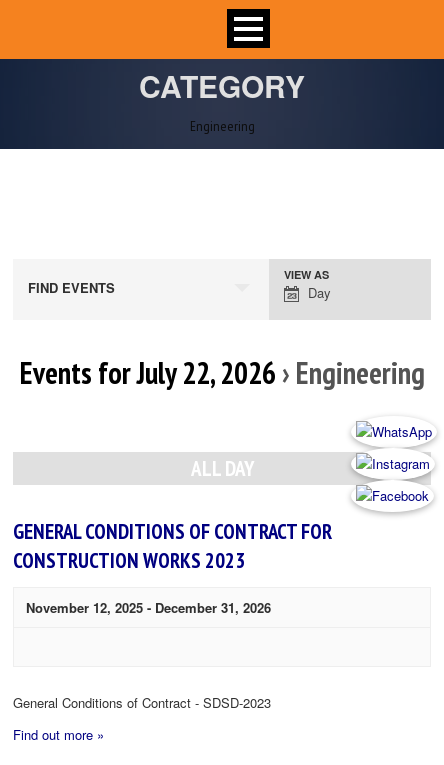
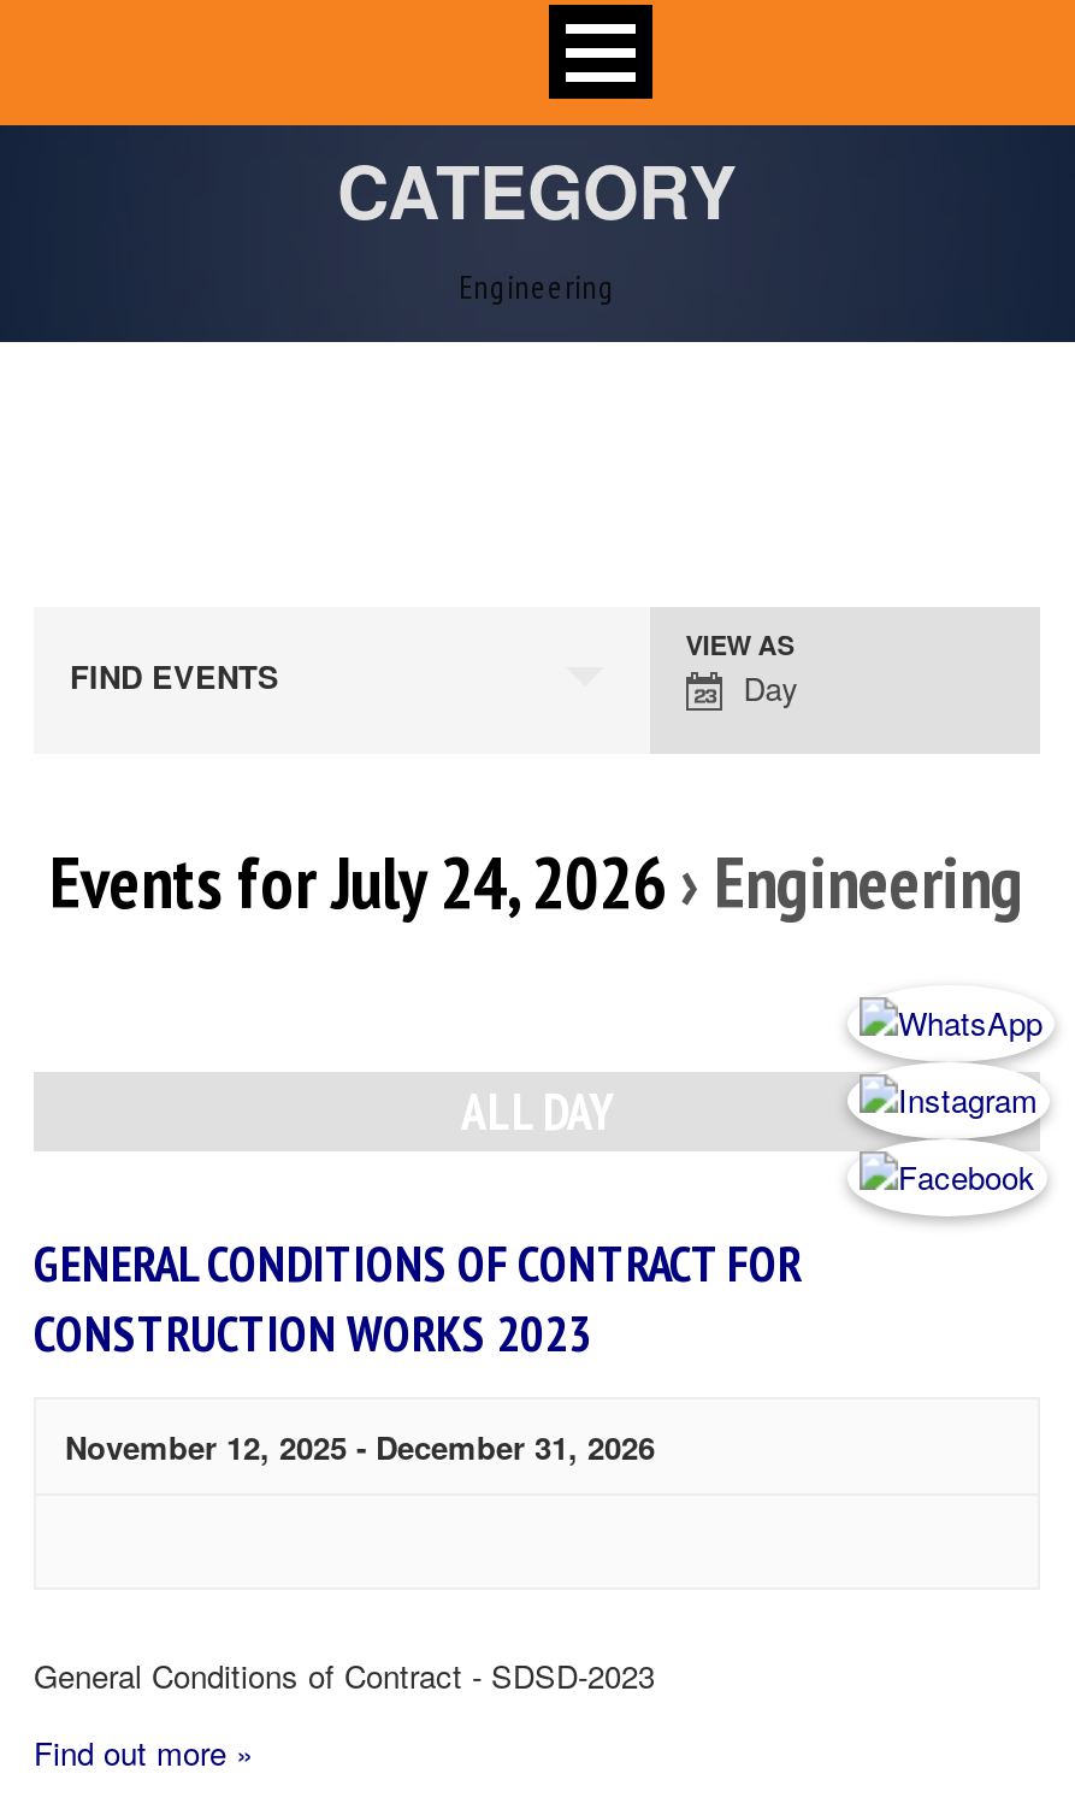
- Events for July 22, 2026 › Engineering
+ Events for July 24, 2026 › Engineering
